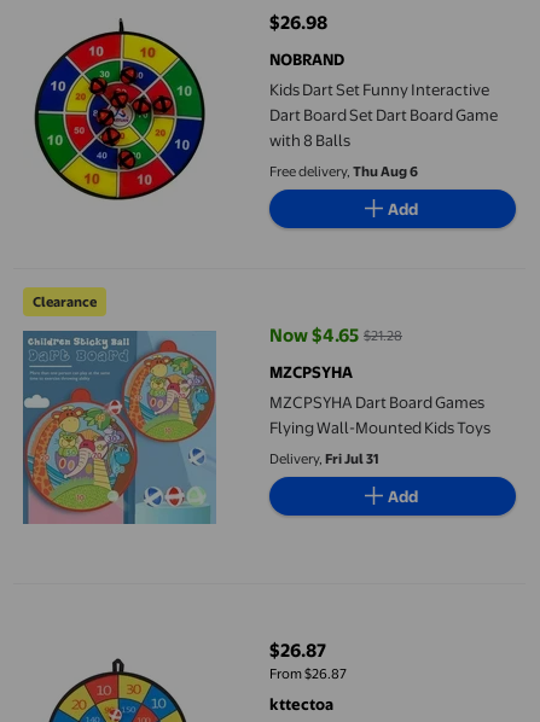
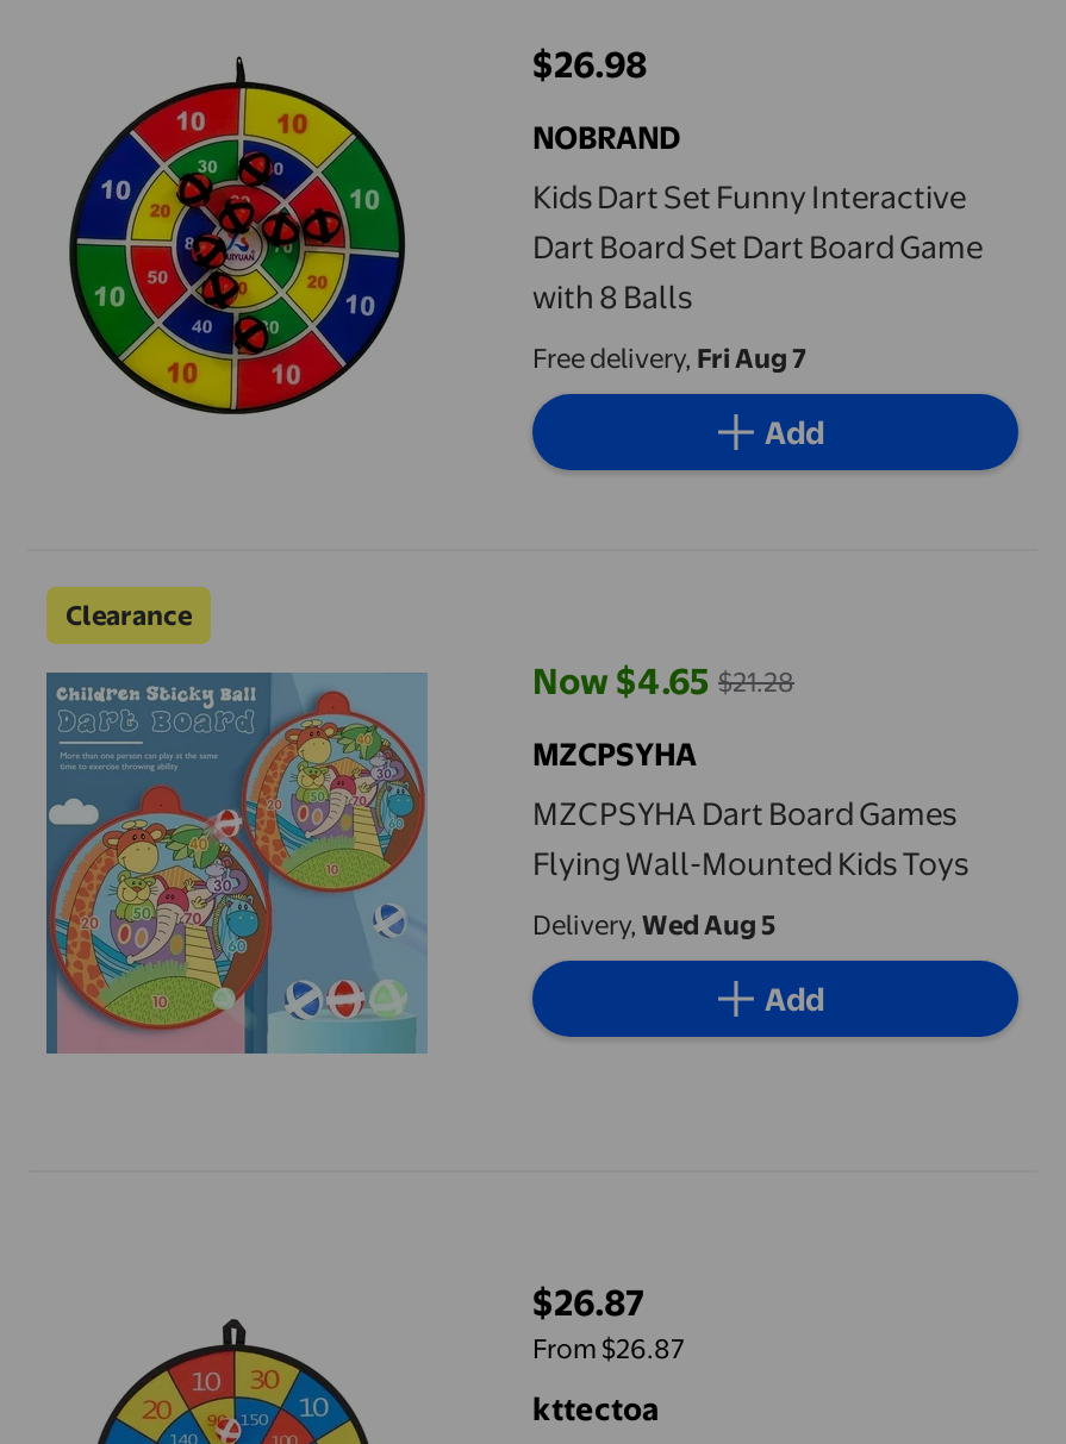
- Free delivery, Thu Aug 6
+ Free delivery, Fri Aug 7

- Delivery, Fri Jul 31
+ Delivery, Wed Aug 5
